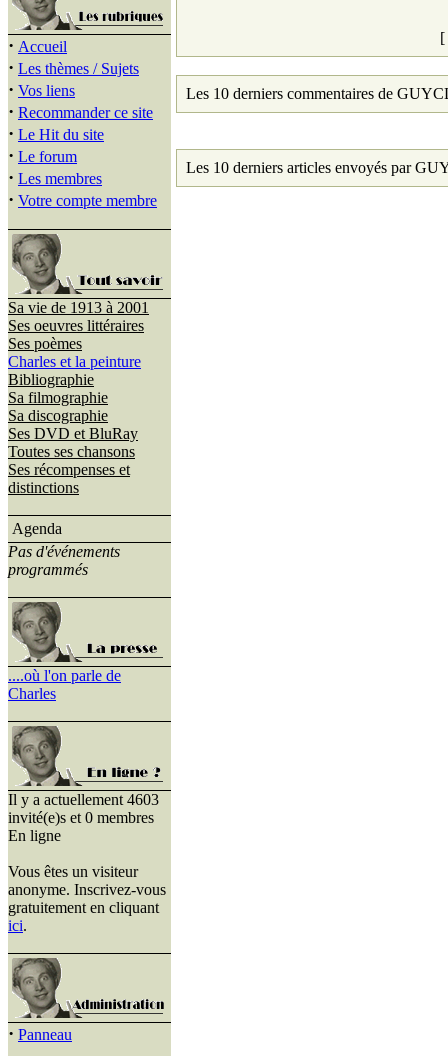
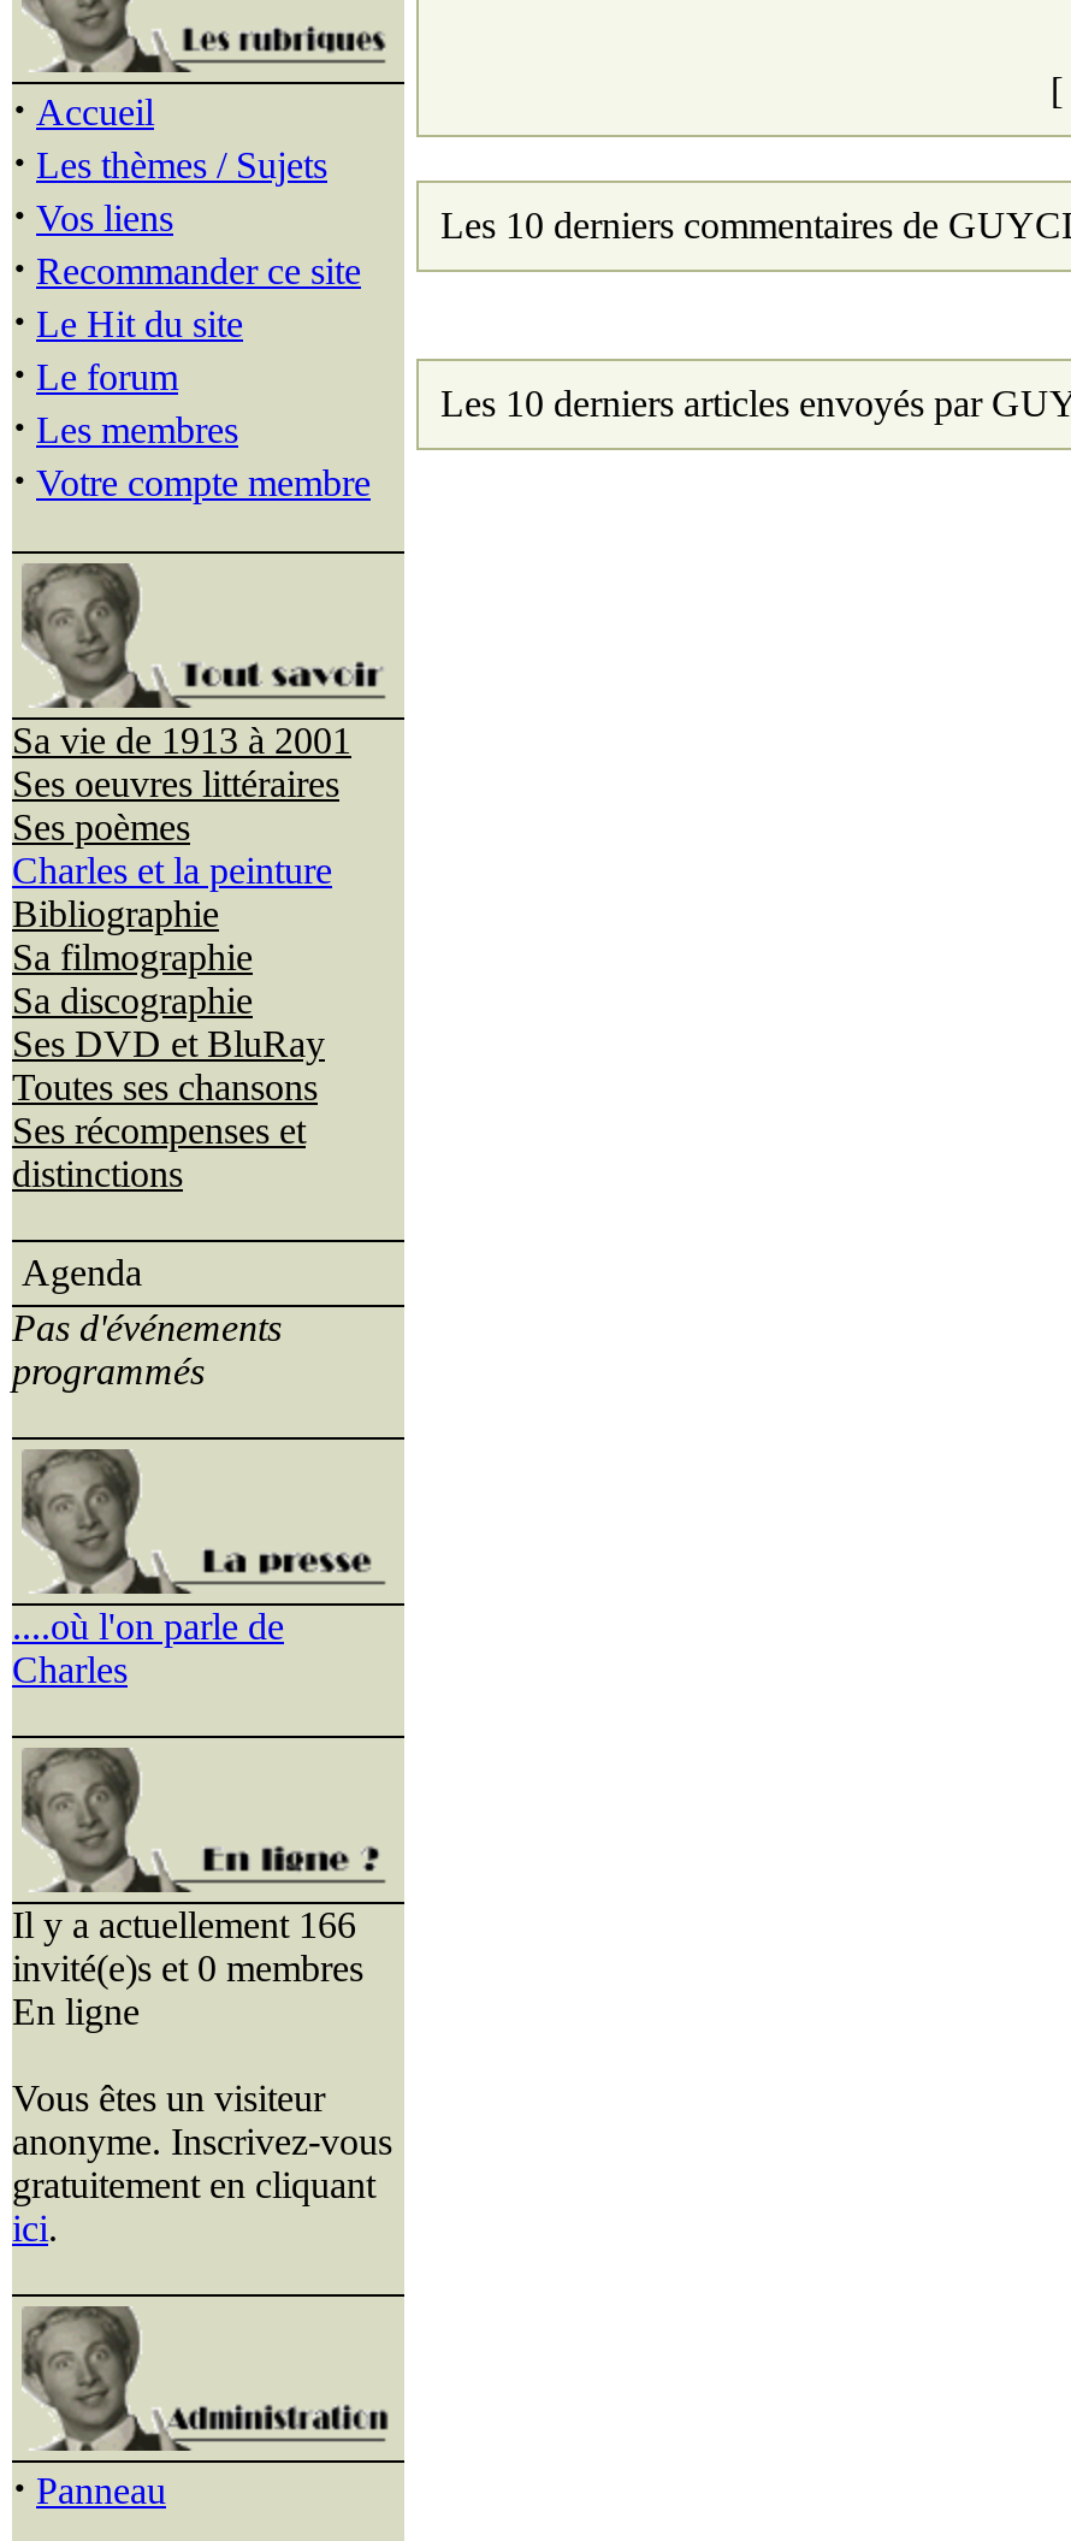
- Il y a actuellement 4603
+ Il y a actuellement 166
